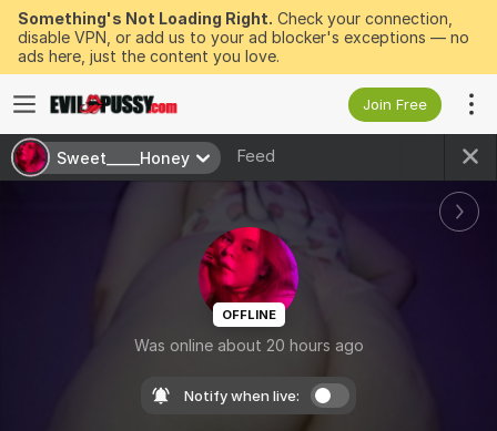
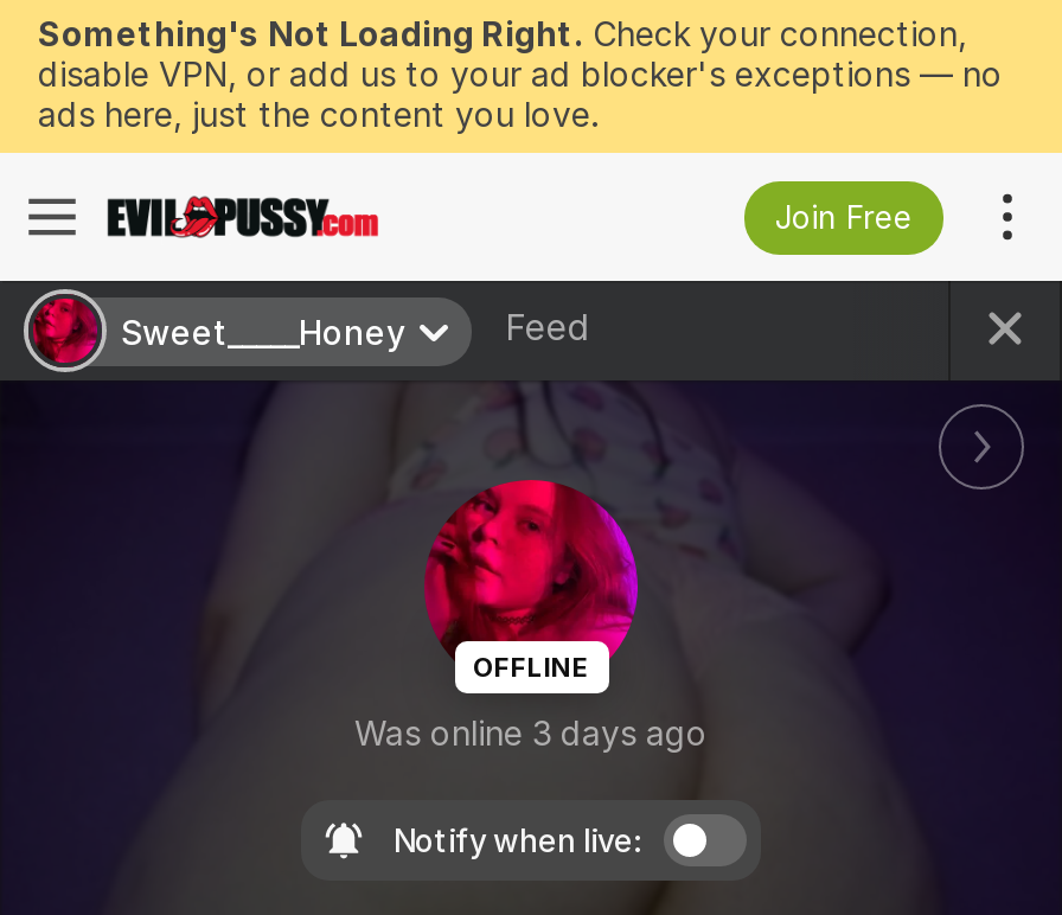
- Was online about 20 hours ago
+ Was online 3 days ago
